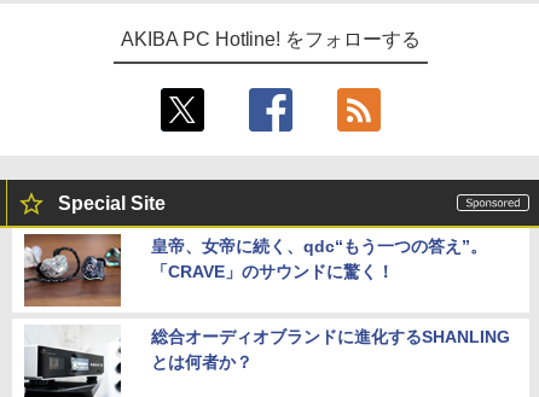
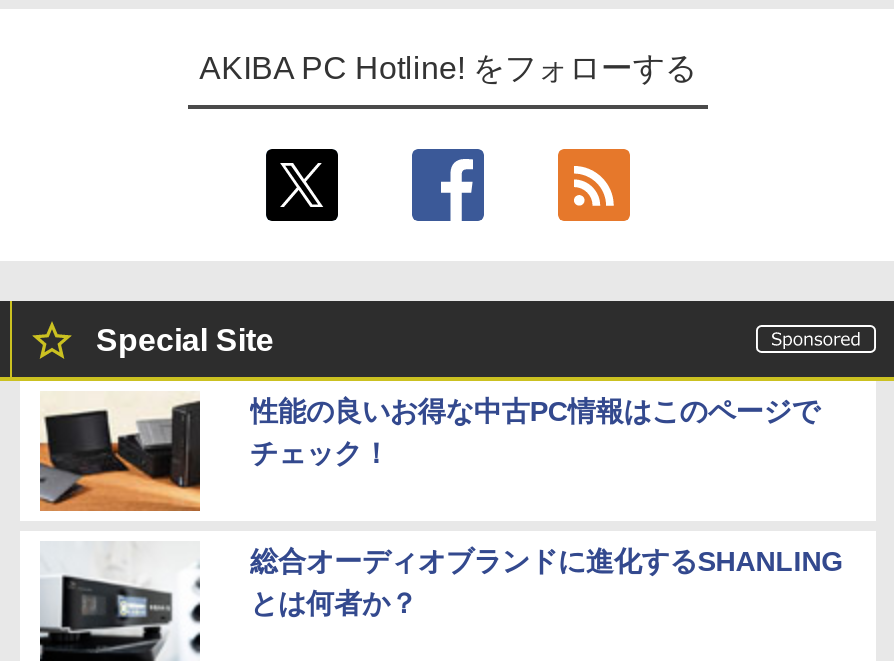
- [image]
- 皇帝、女帝に続く、qdc“もう一つの答え”。
- 「CRAVE」のサウンドに驚く！
+ [image]
+ 性能の良いお得な中古PC情報はこのページで
+ チェック！
